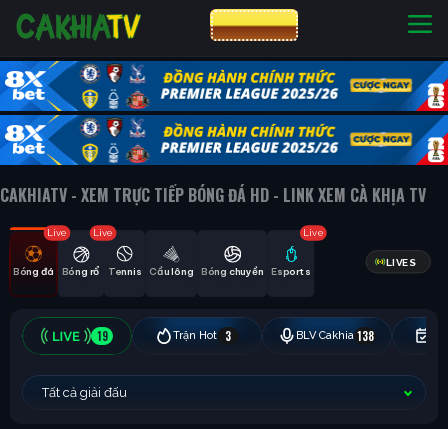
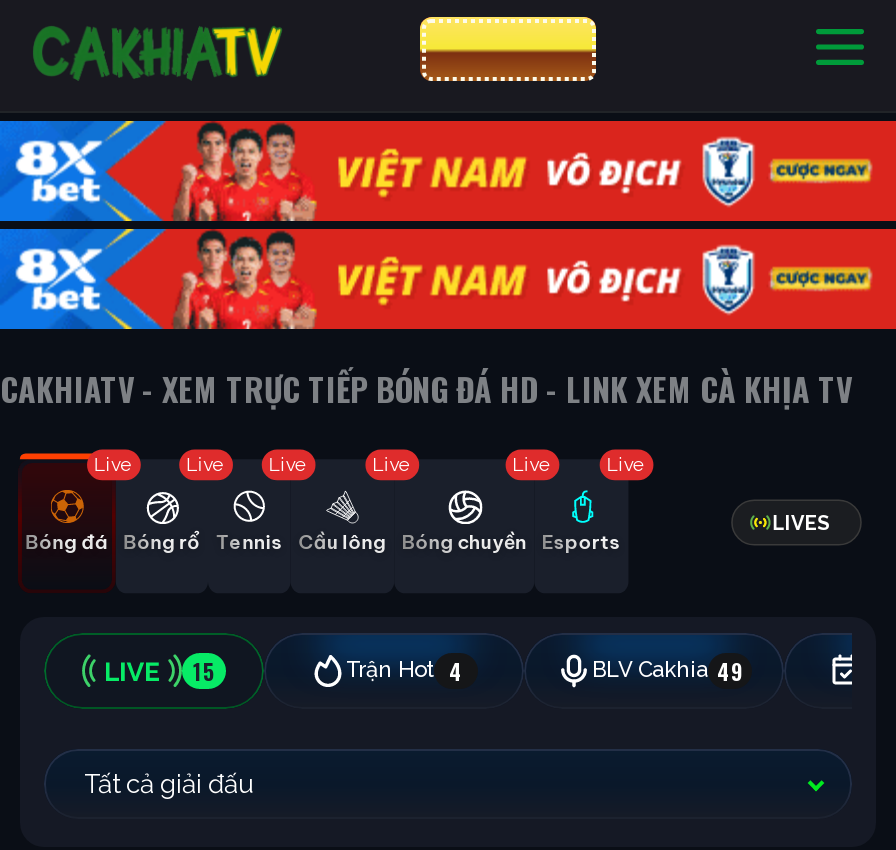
- [image]
+ [image]

+ Live

+ Live

+ Live

- 19
- Trận Hot
- 3
- BLV Cakhia 138
+ 15
+ Trận Hot 4
+ BLV Cakhia 49
